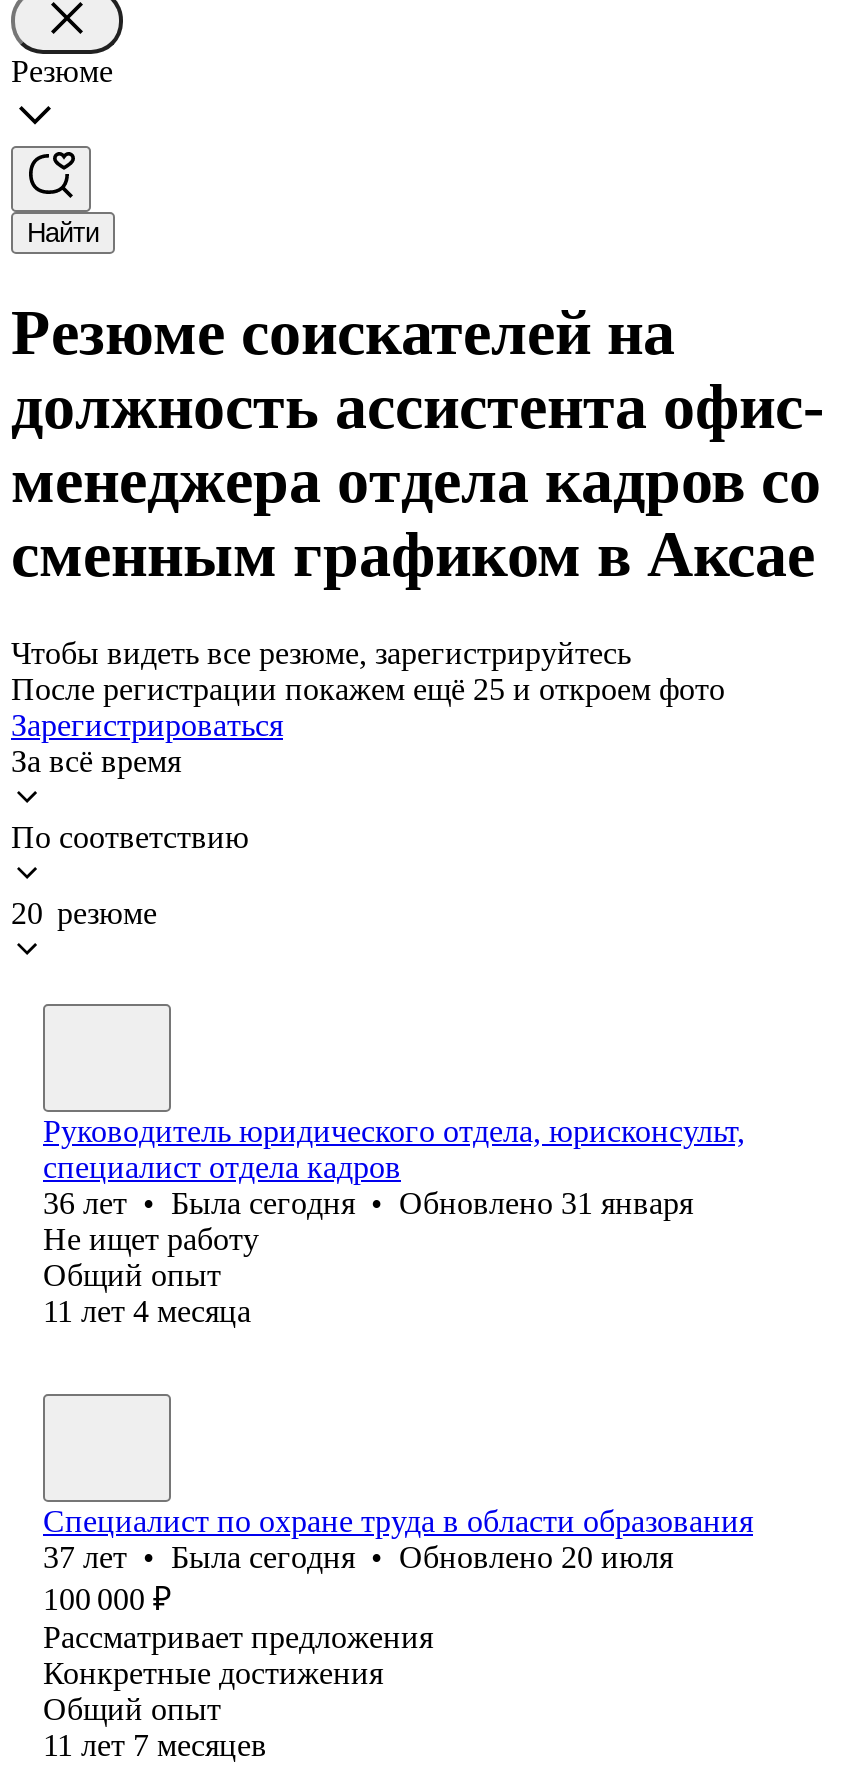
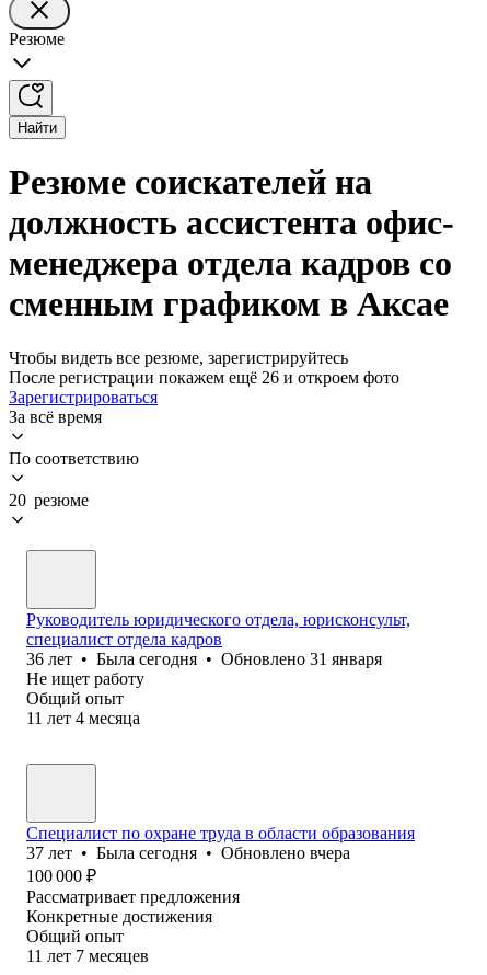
- После регистрации покажем ещё 25 и откроем фото
+ После регистрации покажем ещё 26 и откроем фото

- 37 лет • Была сегодня • Обновлено 20 июля
+ 37 лет • Была сегодня • Обновлено вчера
